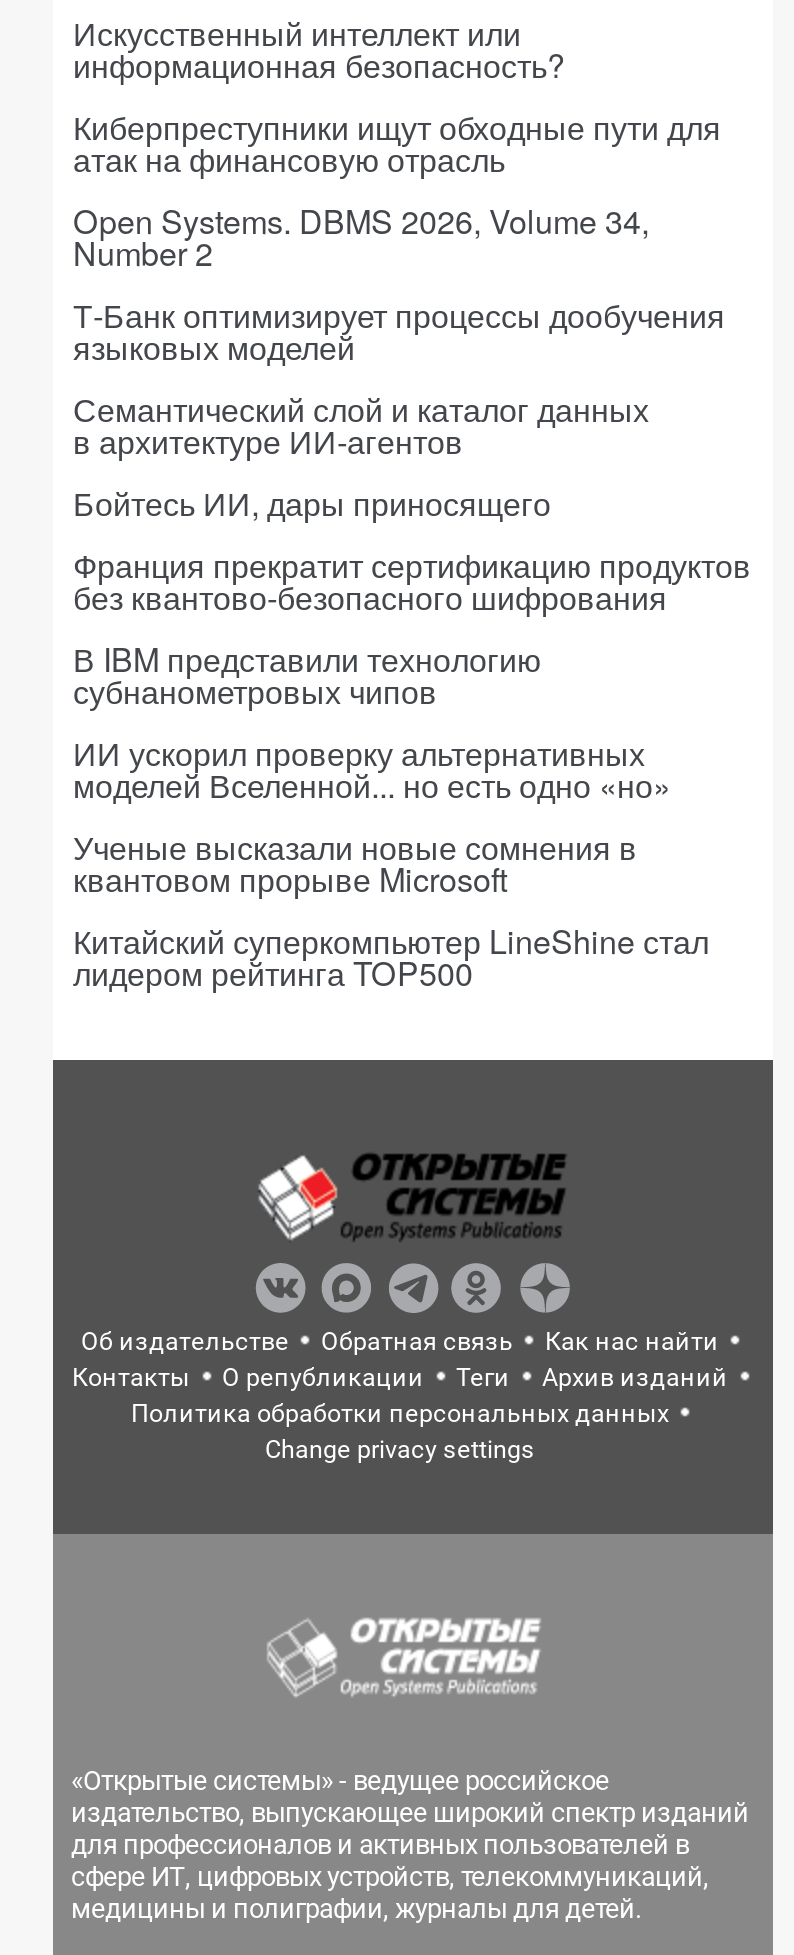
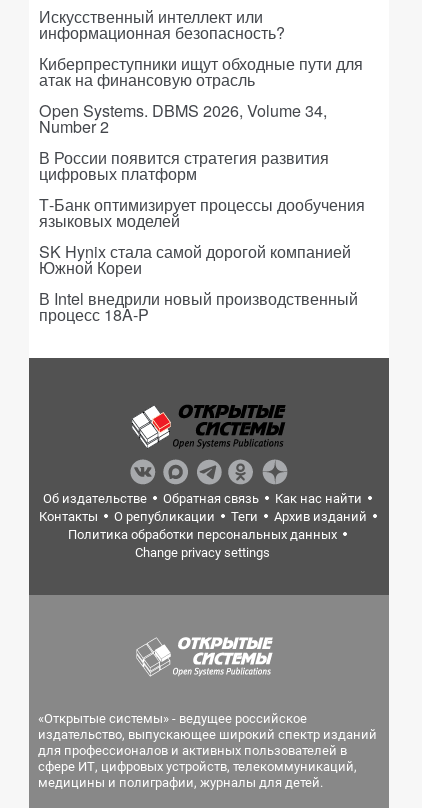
+ В России появится стратегия развития
+ цифровых платформ

moved down: Т-Банк оптимизирует процессы дообучения | языковых моделей

- Семантический слой и каталог данных
- в архитектуре ИИ-агентов
- Бойтесь ИИ, дары приносящего
- Франция прекратит сертификацию продуктов
- без квантово-безопасного шифрования
- В IBM представили технологию
- субнанометровых чипов
- ИИ ускорил проверку альтернативных
- моделей Вселенной... но есть одно «но»
- Ученые высказали новые сомнения в
- квантовом прорыве Microsoft
- Китайский суперкомпьютер LineShine стал
- лидером рейтинга TOP500
+ SK Hynix стала самой дорогой компанией
+ Южной Кореи
+ В Intel внедрили новый производственный
+ процесс 18A-P
